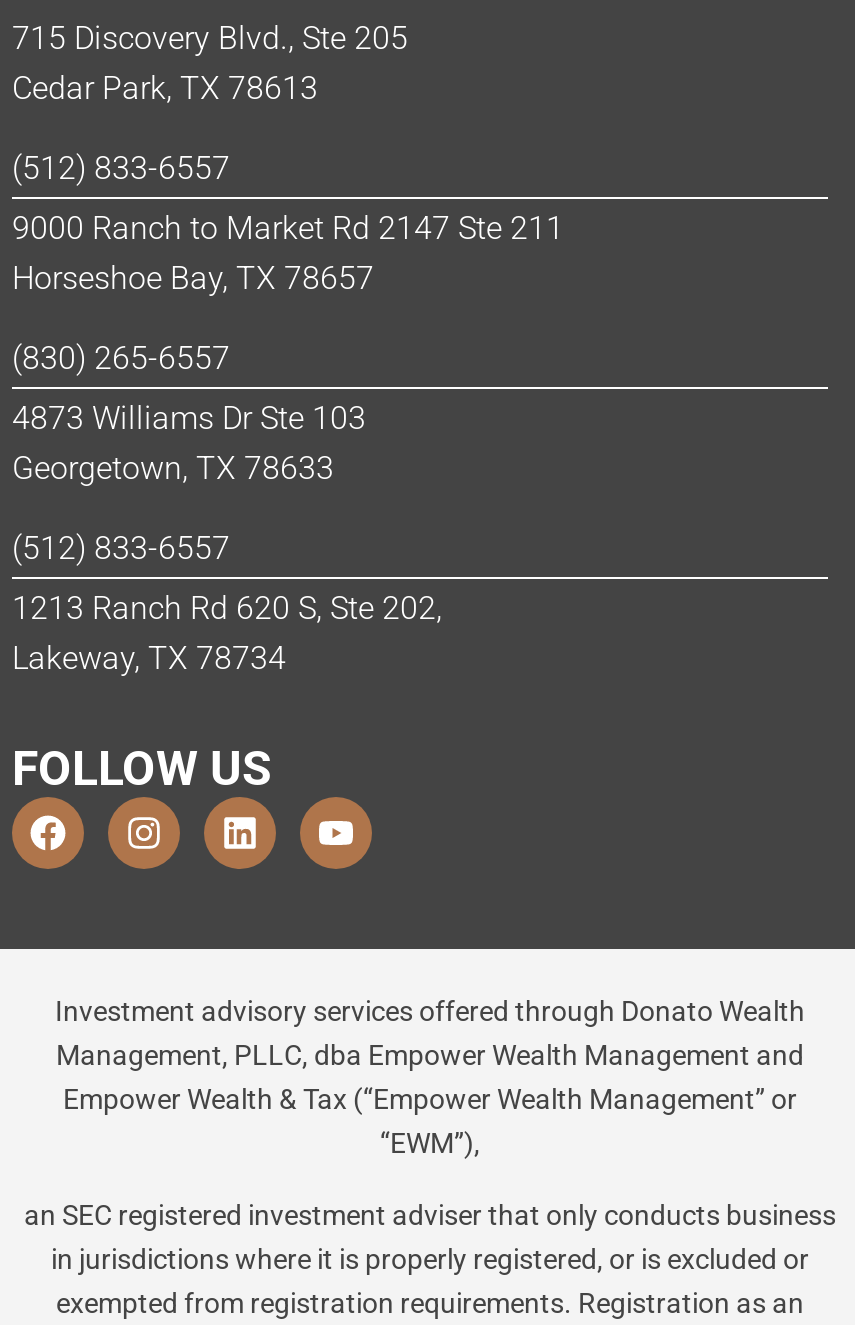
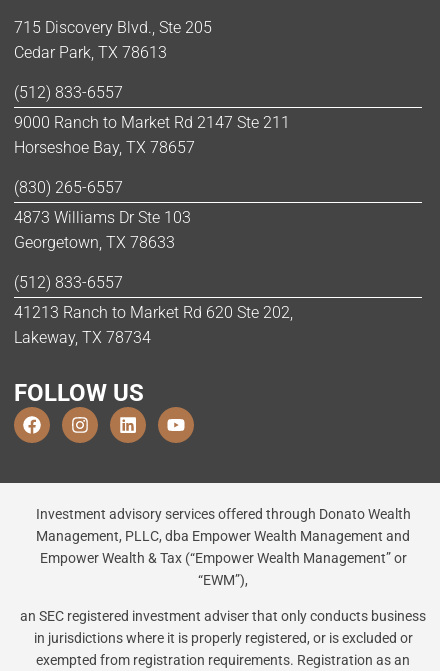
- 1213 Ranch Rd 620 S, Ste 202,
+ 41213 Ranch to Market Rd 620 Ste 202,
